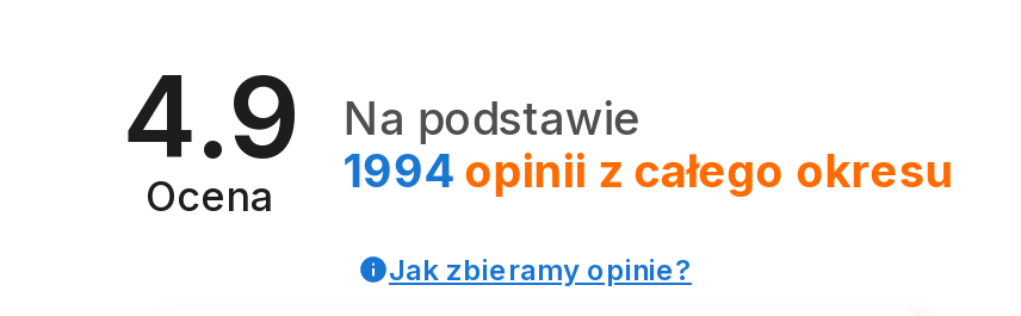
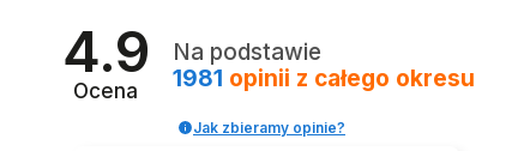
- 1994 opinii z całego okresu
+ 1981 opinii z całego okresu
